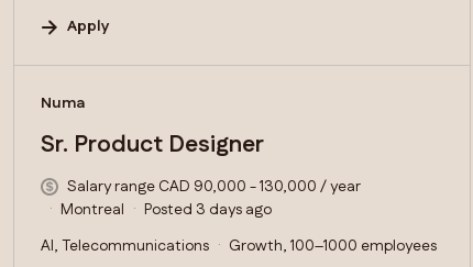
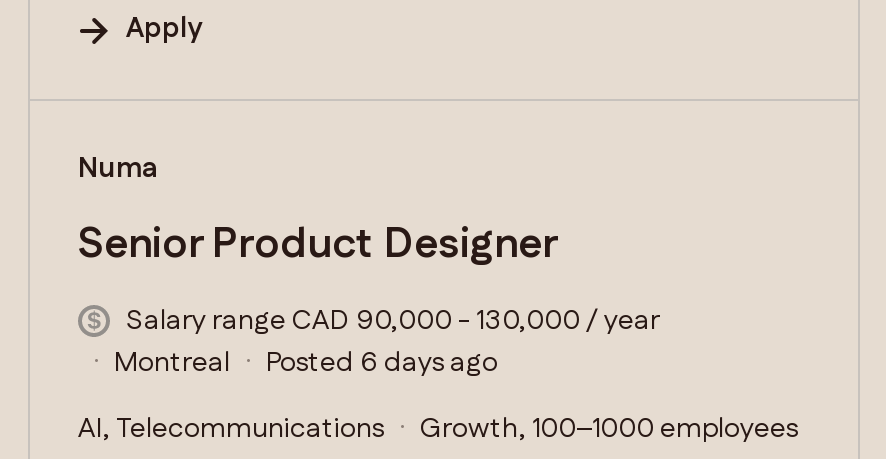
- Sr. Product Designer
+ Senior Product Designer

- Posted 3 days ago
+ Posted 6 days ago
